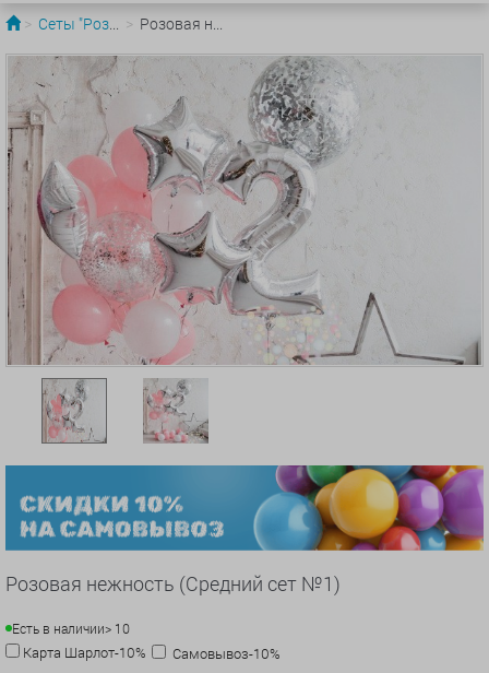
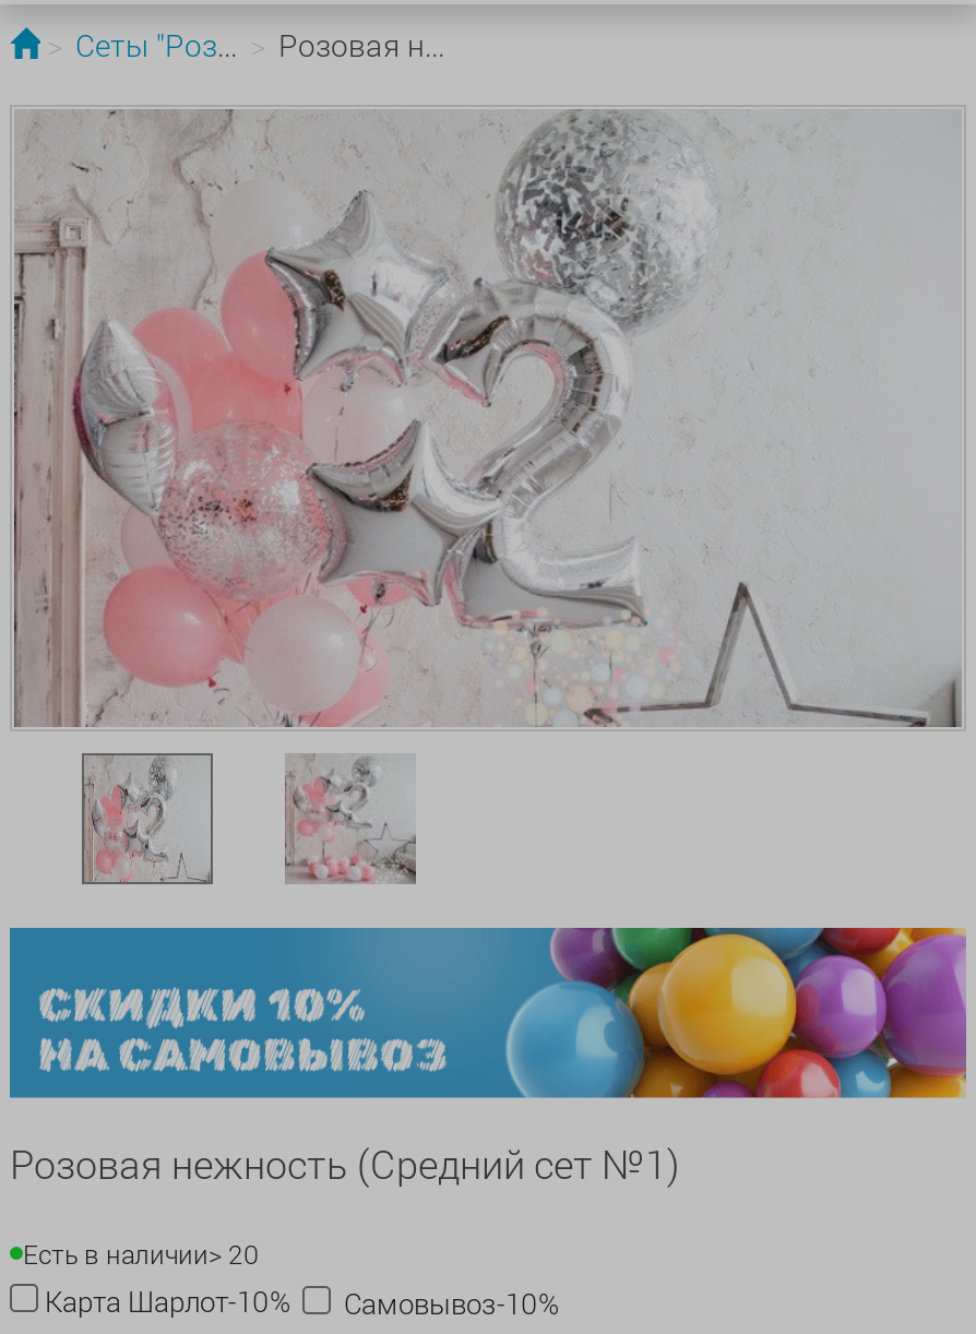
- Есть в наличии> 10
+ Есть в наличии> 20
